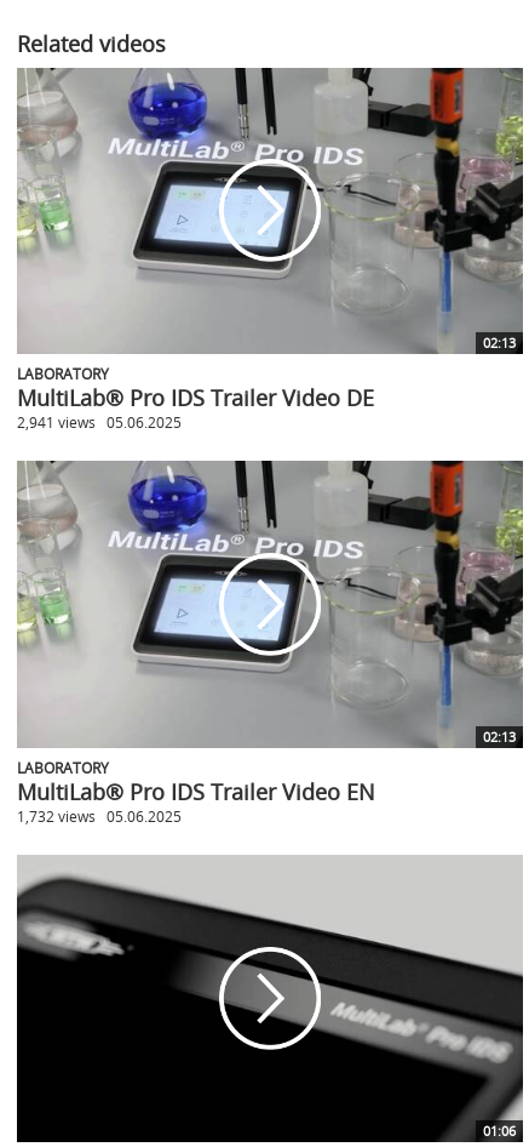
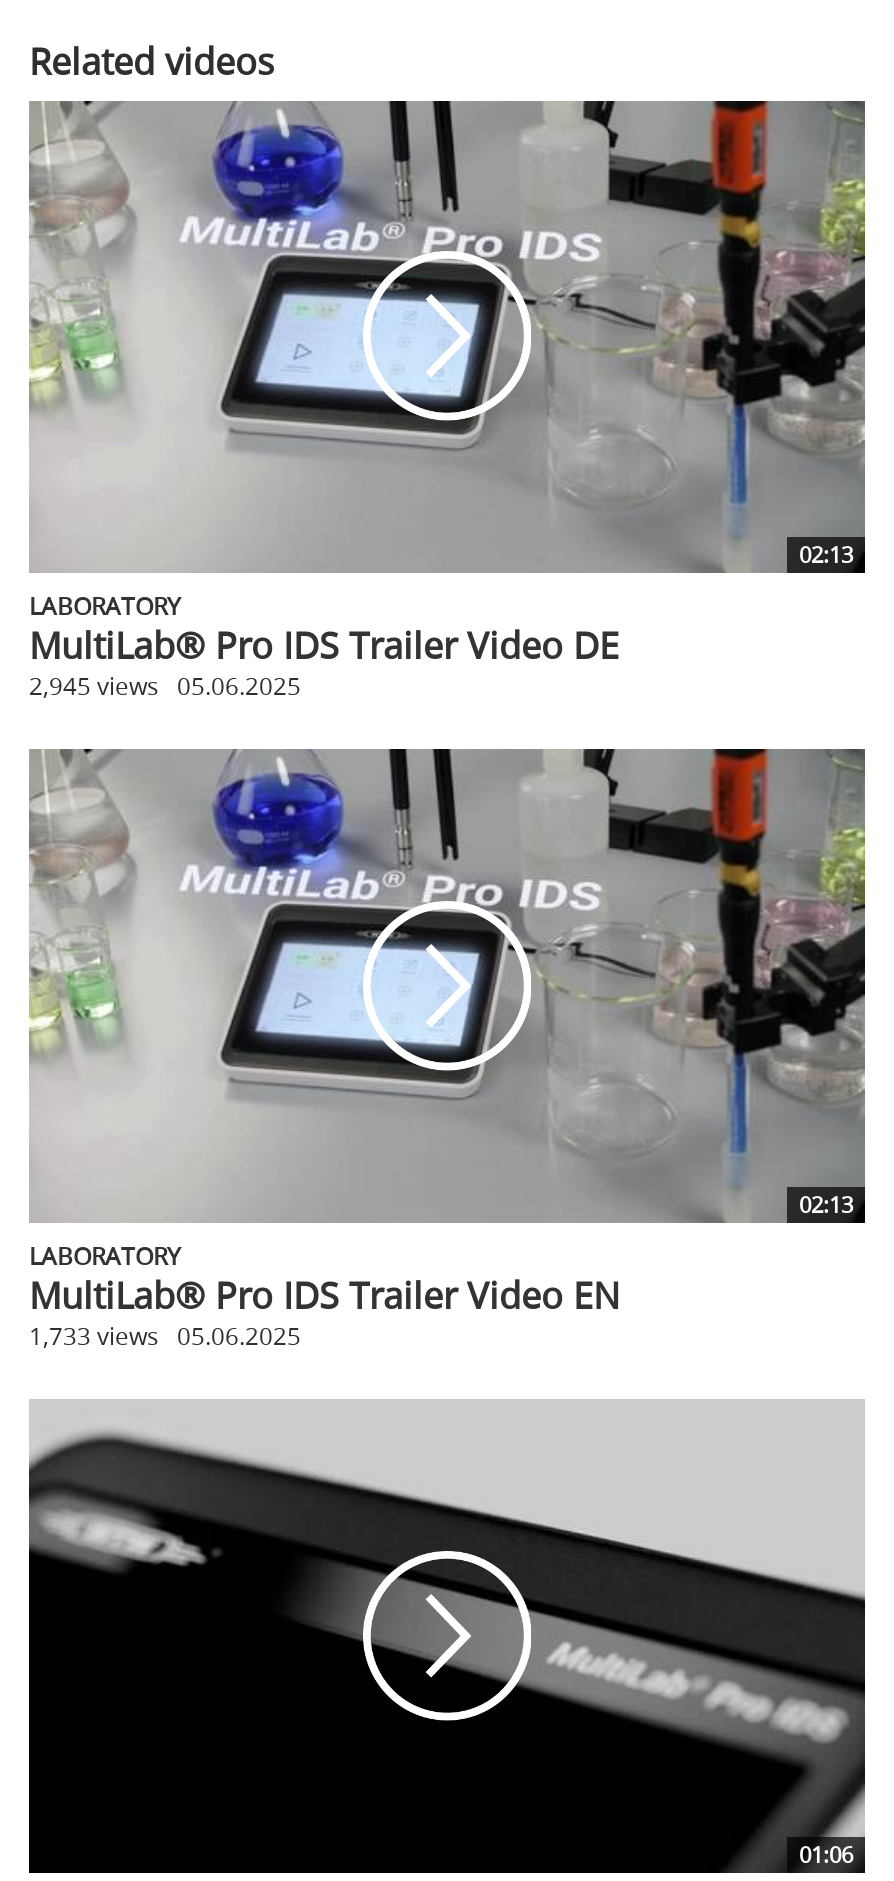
- 2,941 views 05.06.2025
+ 2,945 views 05.06.2025

- 1,732 views 05.06.2025
+ 1,733 views 05.06.2025
